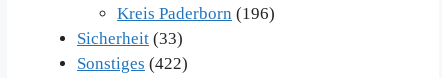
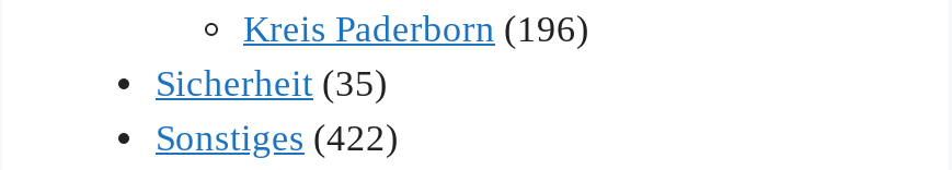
- Sicherheit (33)
+ Sicherheit (35)
